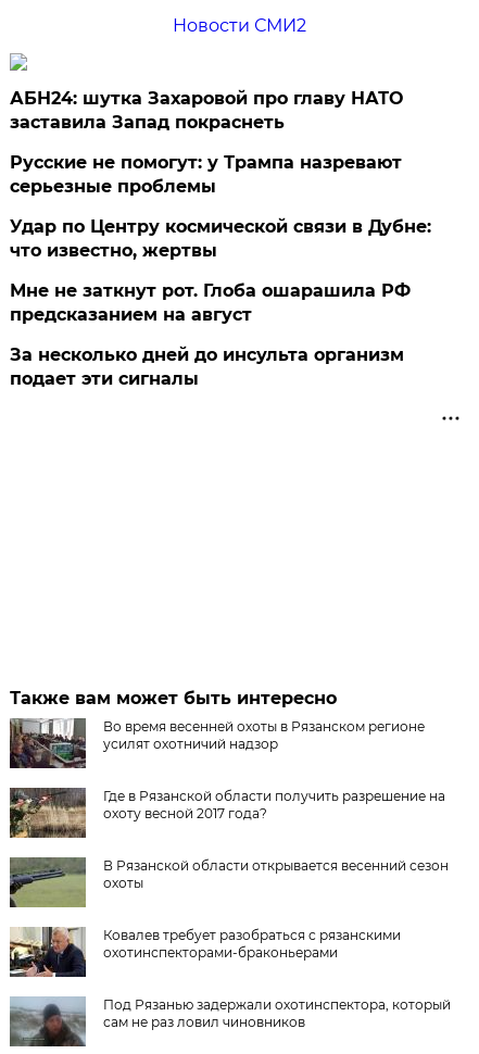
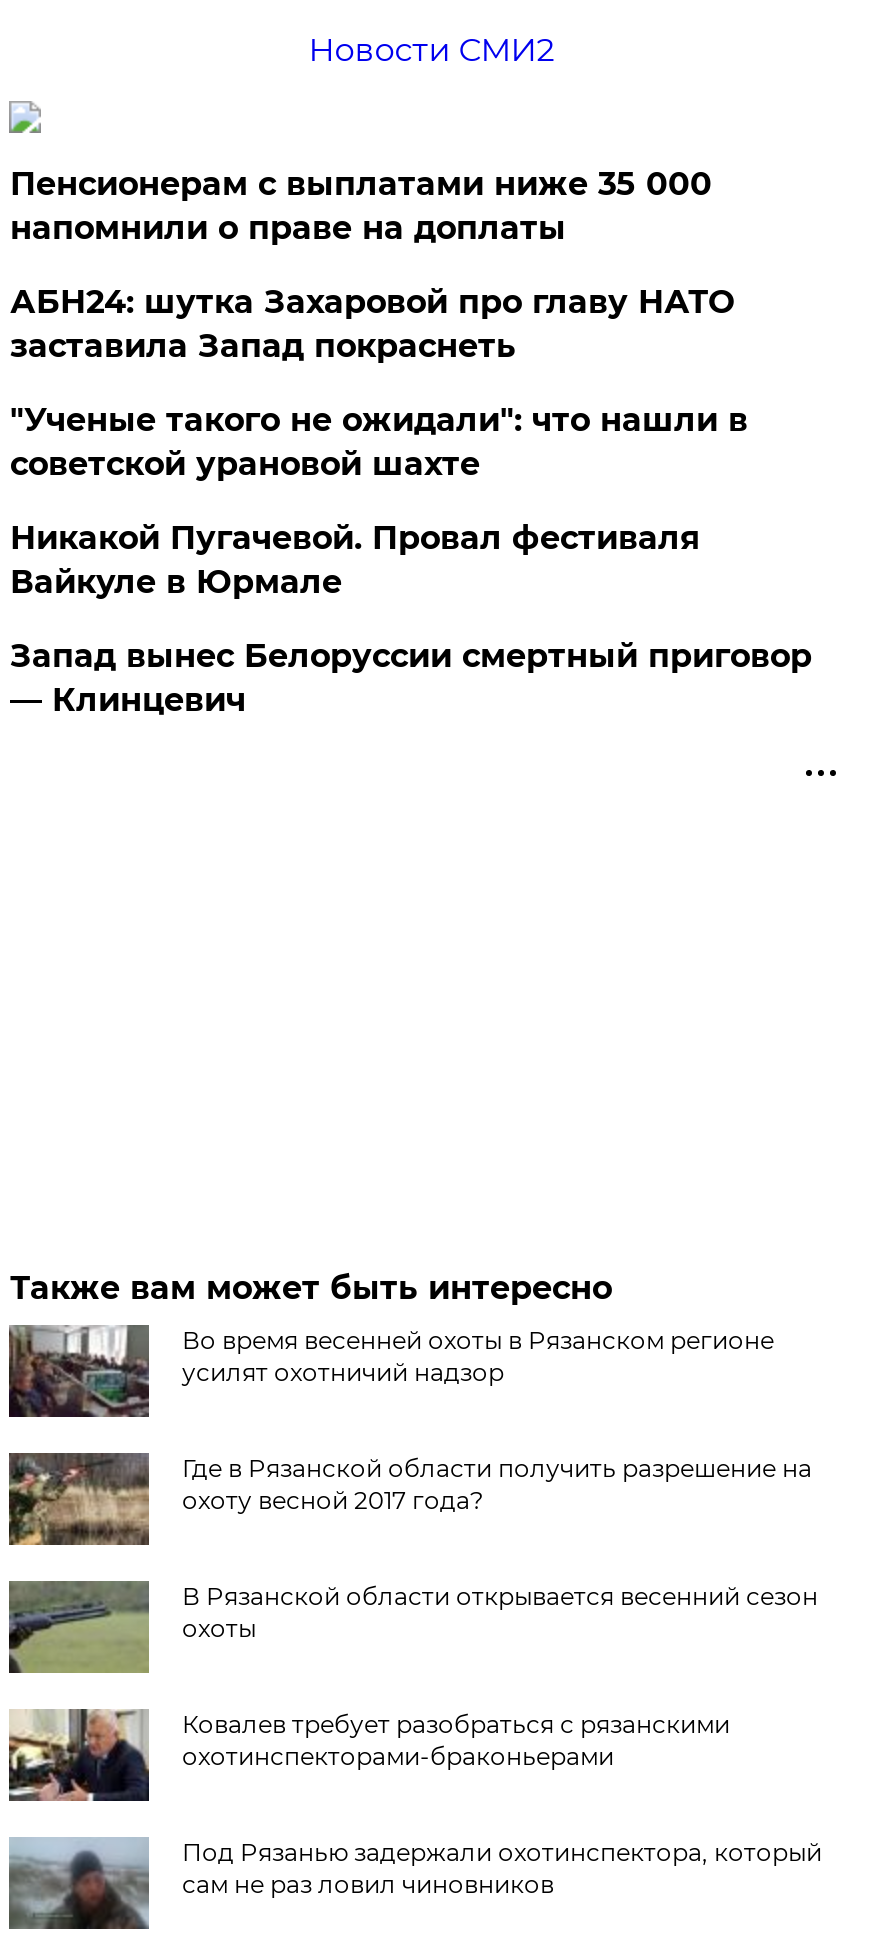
+ Пенсионерам с выплатами ниже 35 000
+ напомнили о праве на доплаты

moved down: АБН24: шутка Захаровой про главу НАТО | заставила Запад покраснеть

- Русские не помогут: у Трампа назревают
- серьезные проблемы
- Удар по Центру космической связи в Дубне:
- что известно, жертвы
- Мне не заткнут рот. Глоба ошарашила РФ
- предсказанием на август
- За несколько дней до инсульта организм
- подает эти сигналы
+ "Ученые такого не ожидали": что нашли в
+ советской урановой шахте
+ Никакой Пугачевой. Провал фестиваля
+ Вайкуле в Юрмале
+ Запад вынес Белоруссии смертный приговор
+ — Клинцевич
